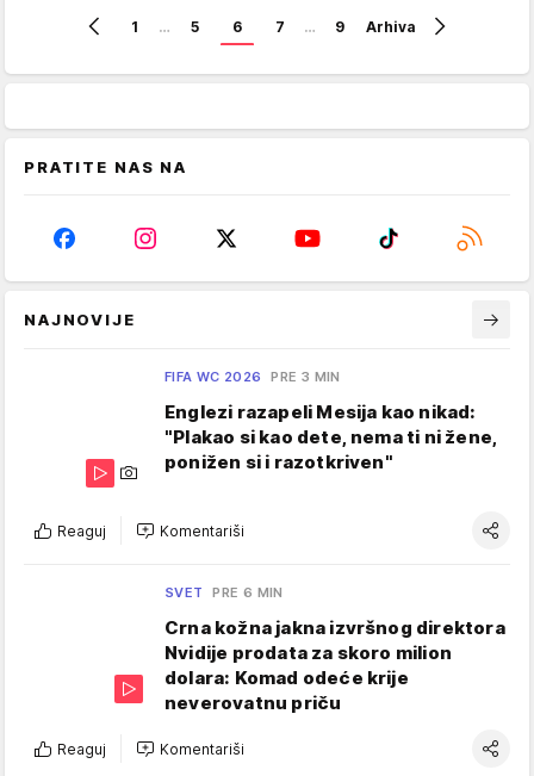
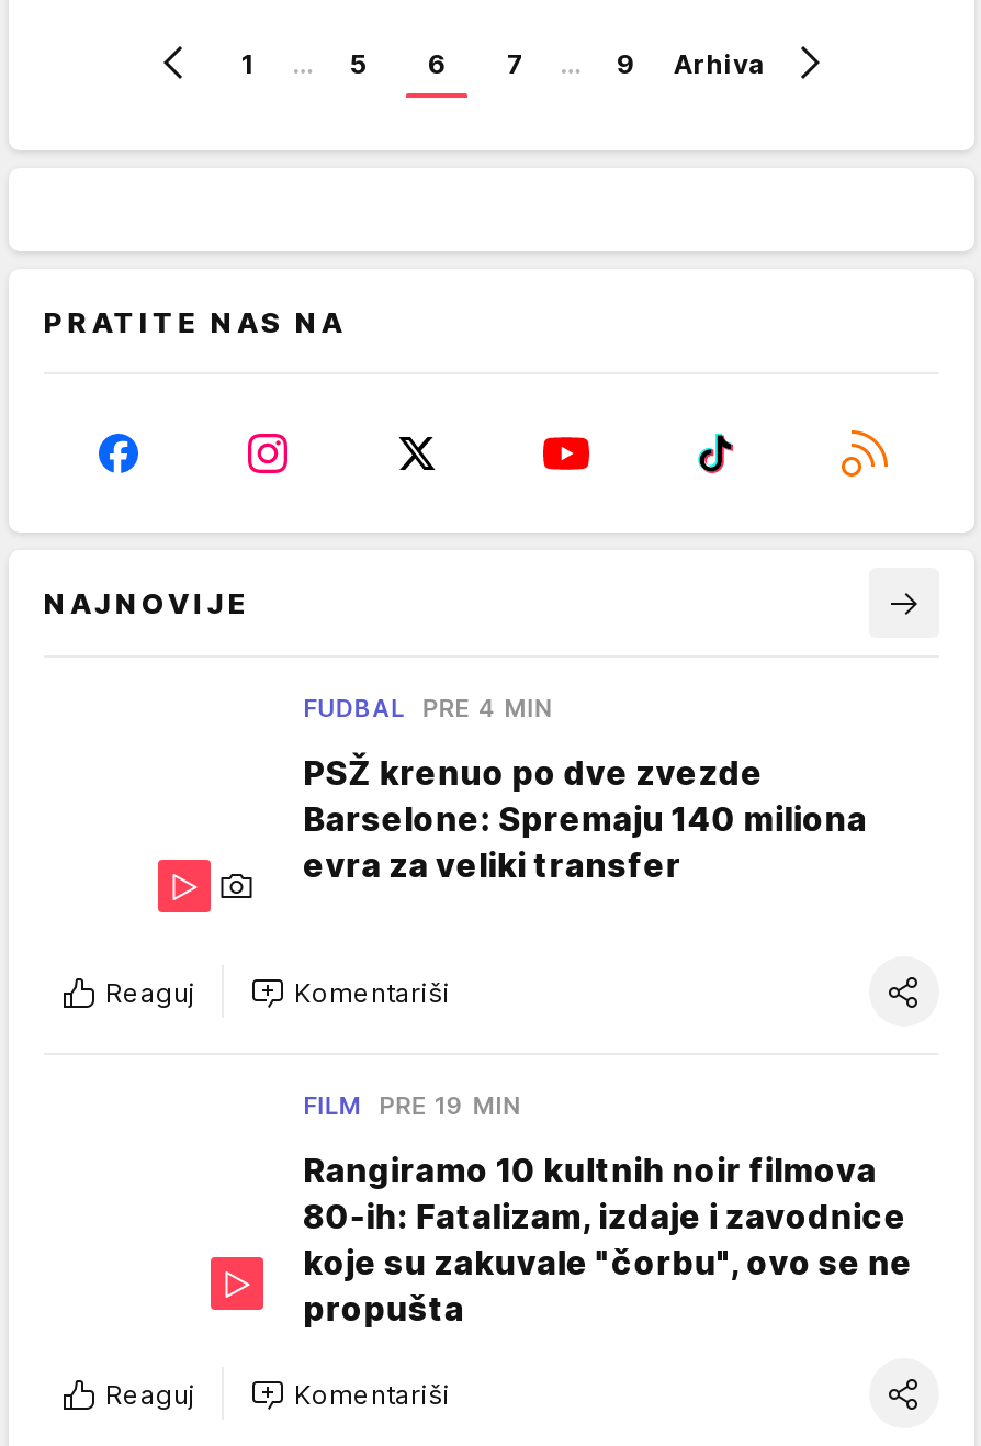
- FIFA WC 2026 PRE 3 MIN
+ FUDBAL PRE 4 MIN

- Englezi razapeli Mesija kao nikad:
- "Plakao si kao dete, nema ti ni žene,
- ponižen si i razotkriven"
+ PSŽ krenuo po dve zvezde
+ Barselone: Spremaju 140 miliona
+ evra za veliki transfer

- SVET PRE 6 MIN
+ FILM PRE 19 MIN

- Crna kožna jakna izvršnog direktora
- Nvidije prodata za skoro milion
- dolara: Komad odeće krije
- neverovatnu priču
+ Rangiramo 10 kultnih noir filmova
+ 80-ih: Fatalizam, izdaje i zavodnice
+ koje su zakuvale "čorbu", ovo se ne
+ propušta
